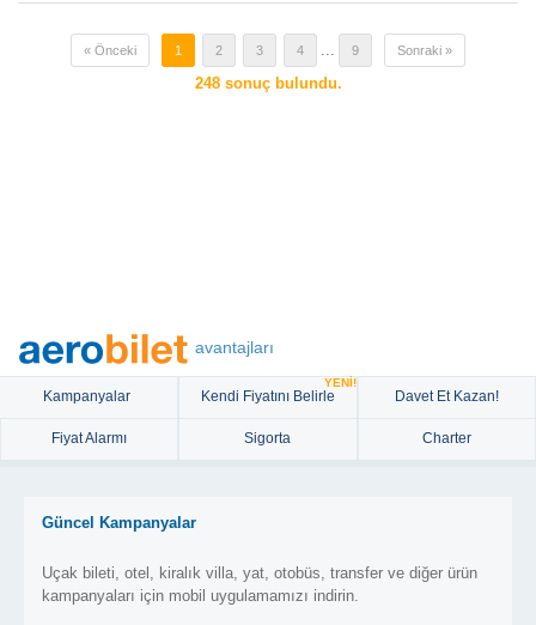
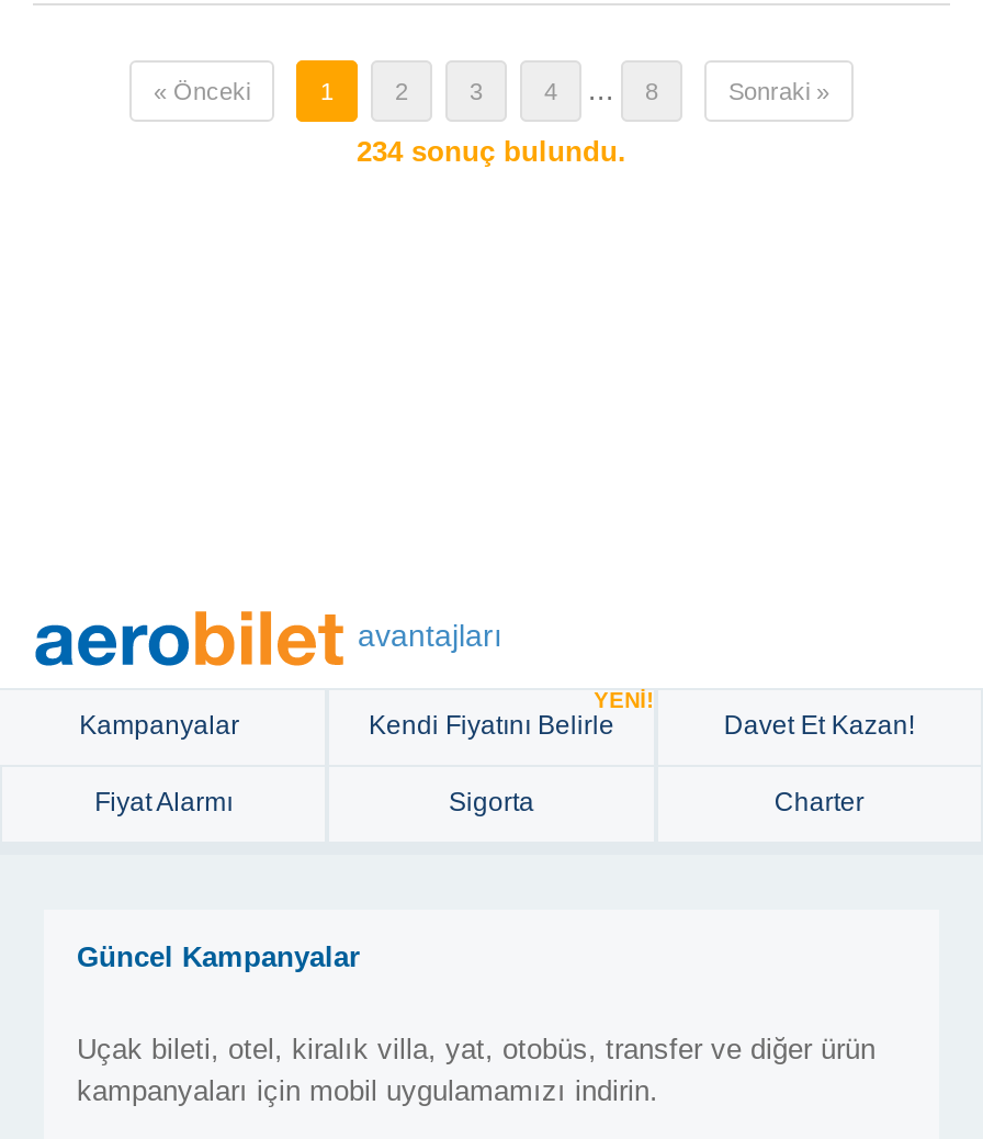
- 9
+ 8

- 248 sonuç bulundu.
+ 234 sonuç bulundu.
